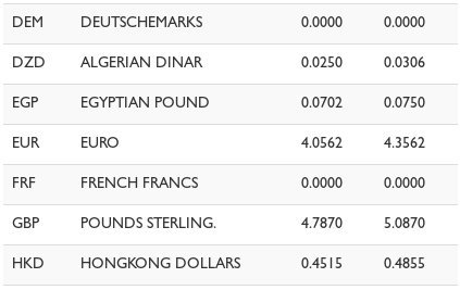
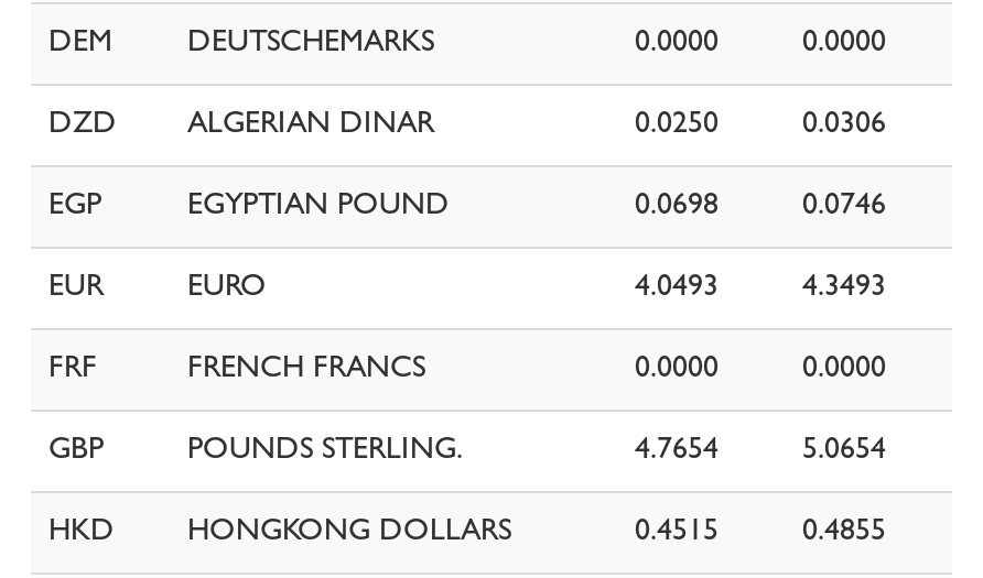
- 0.0702
+ 0.0698

- 0.0750
+ 0.0746

- 4.0562
+ 4.0493

- 4.3562
+ 4.3493

- 4.7870
+ 4.7654

- 5.0870
+ 5.0654
